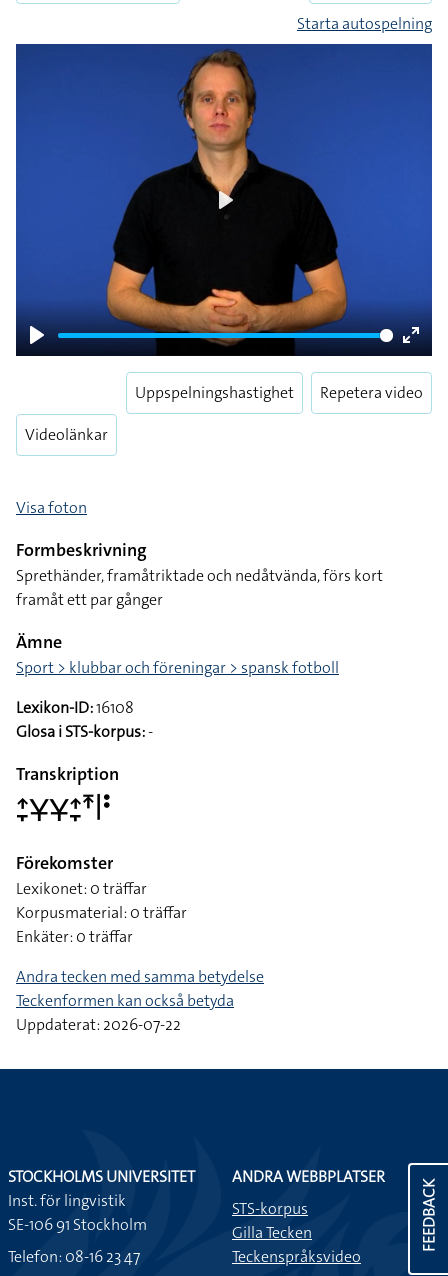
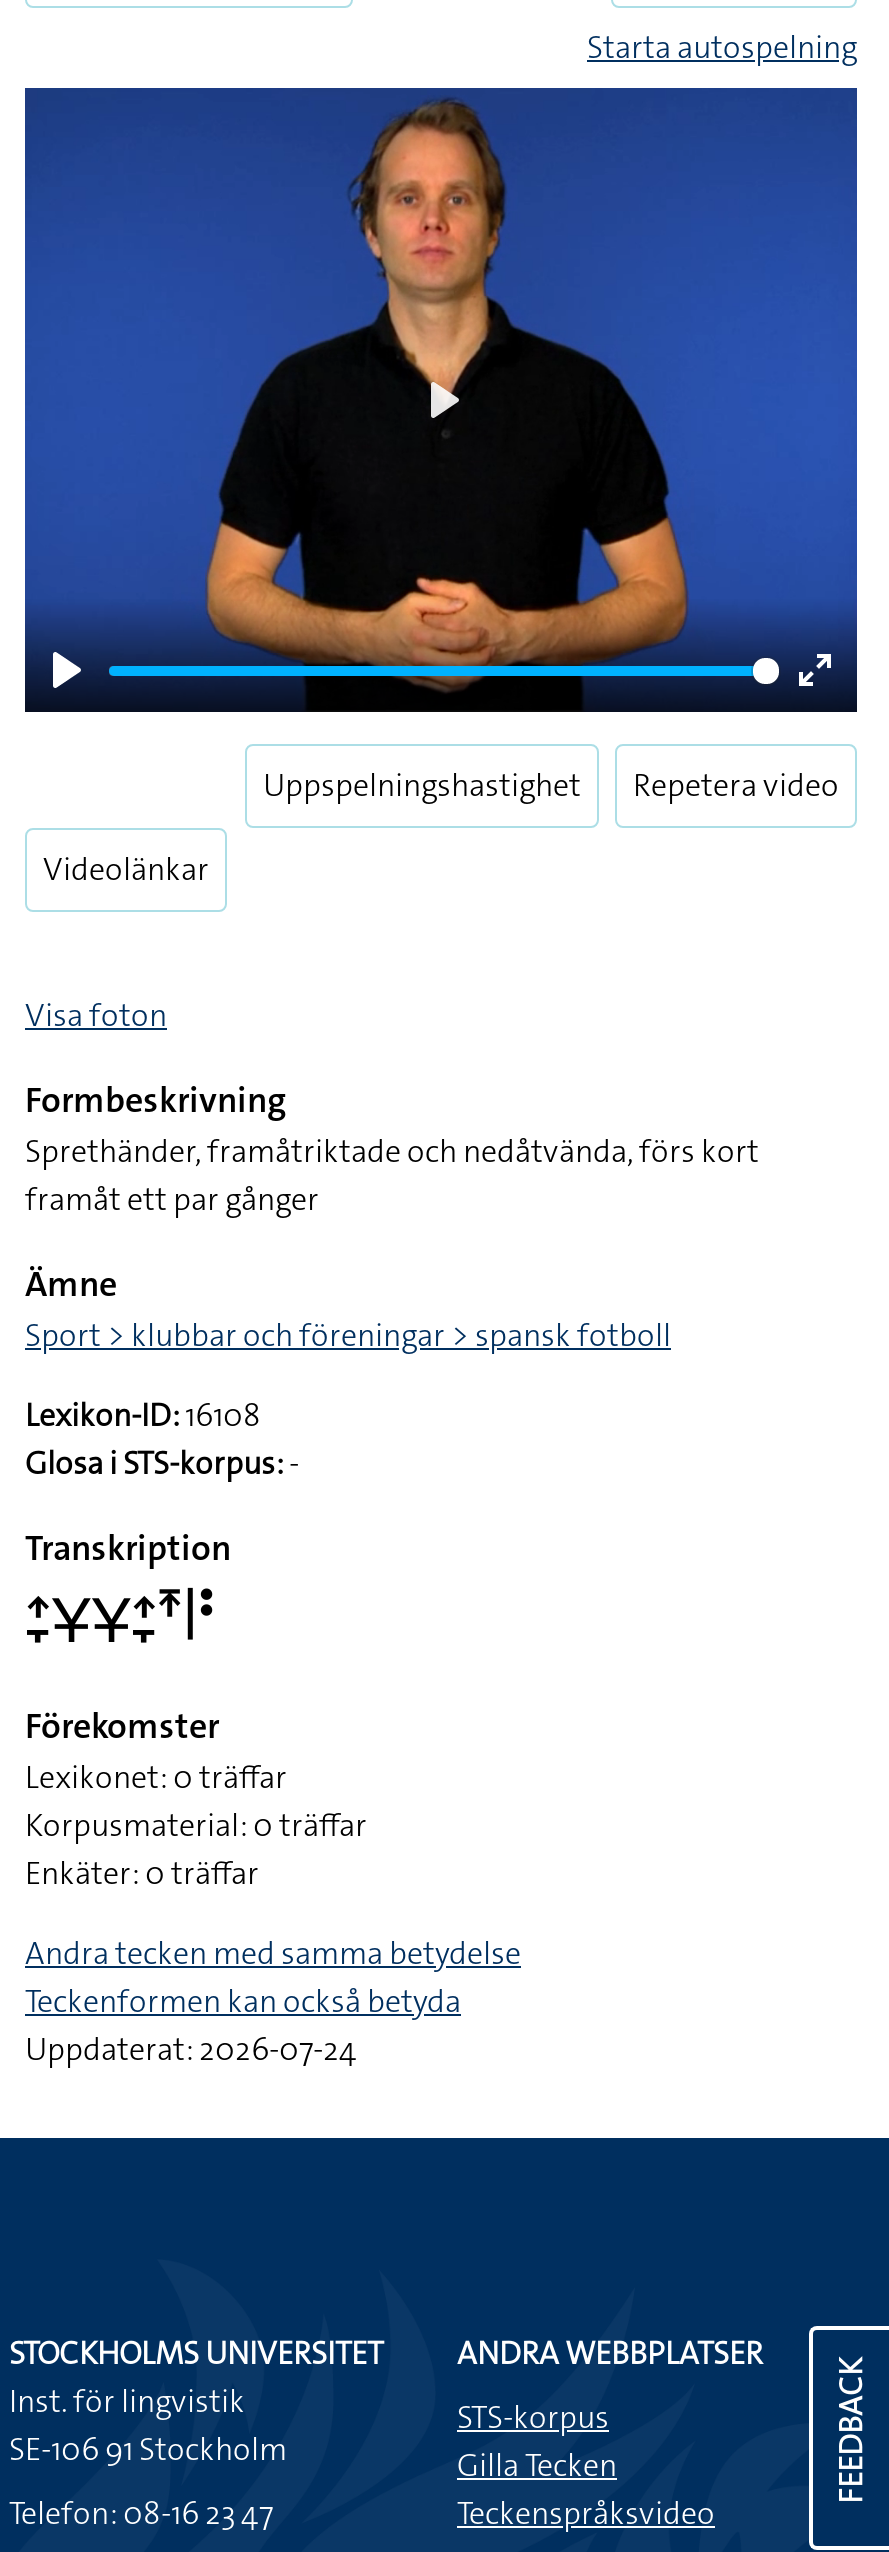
- Uppdaterat: 2026-07-22
+ Uppdaterat: 2026-07-24
